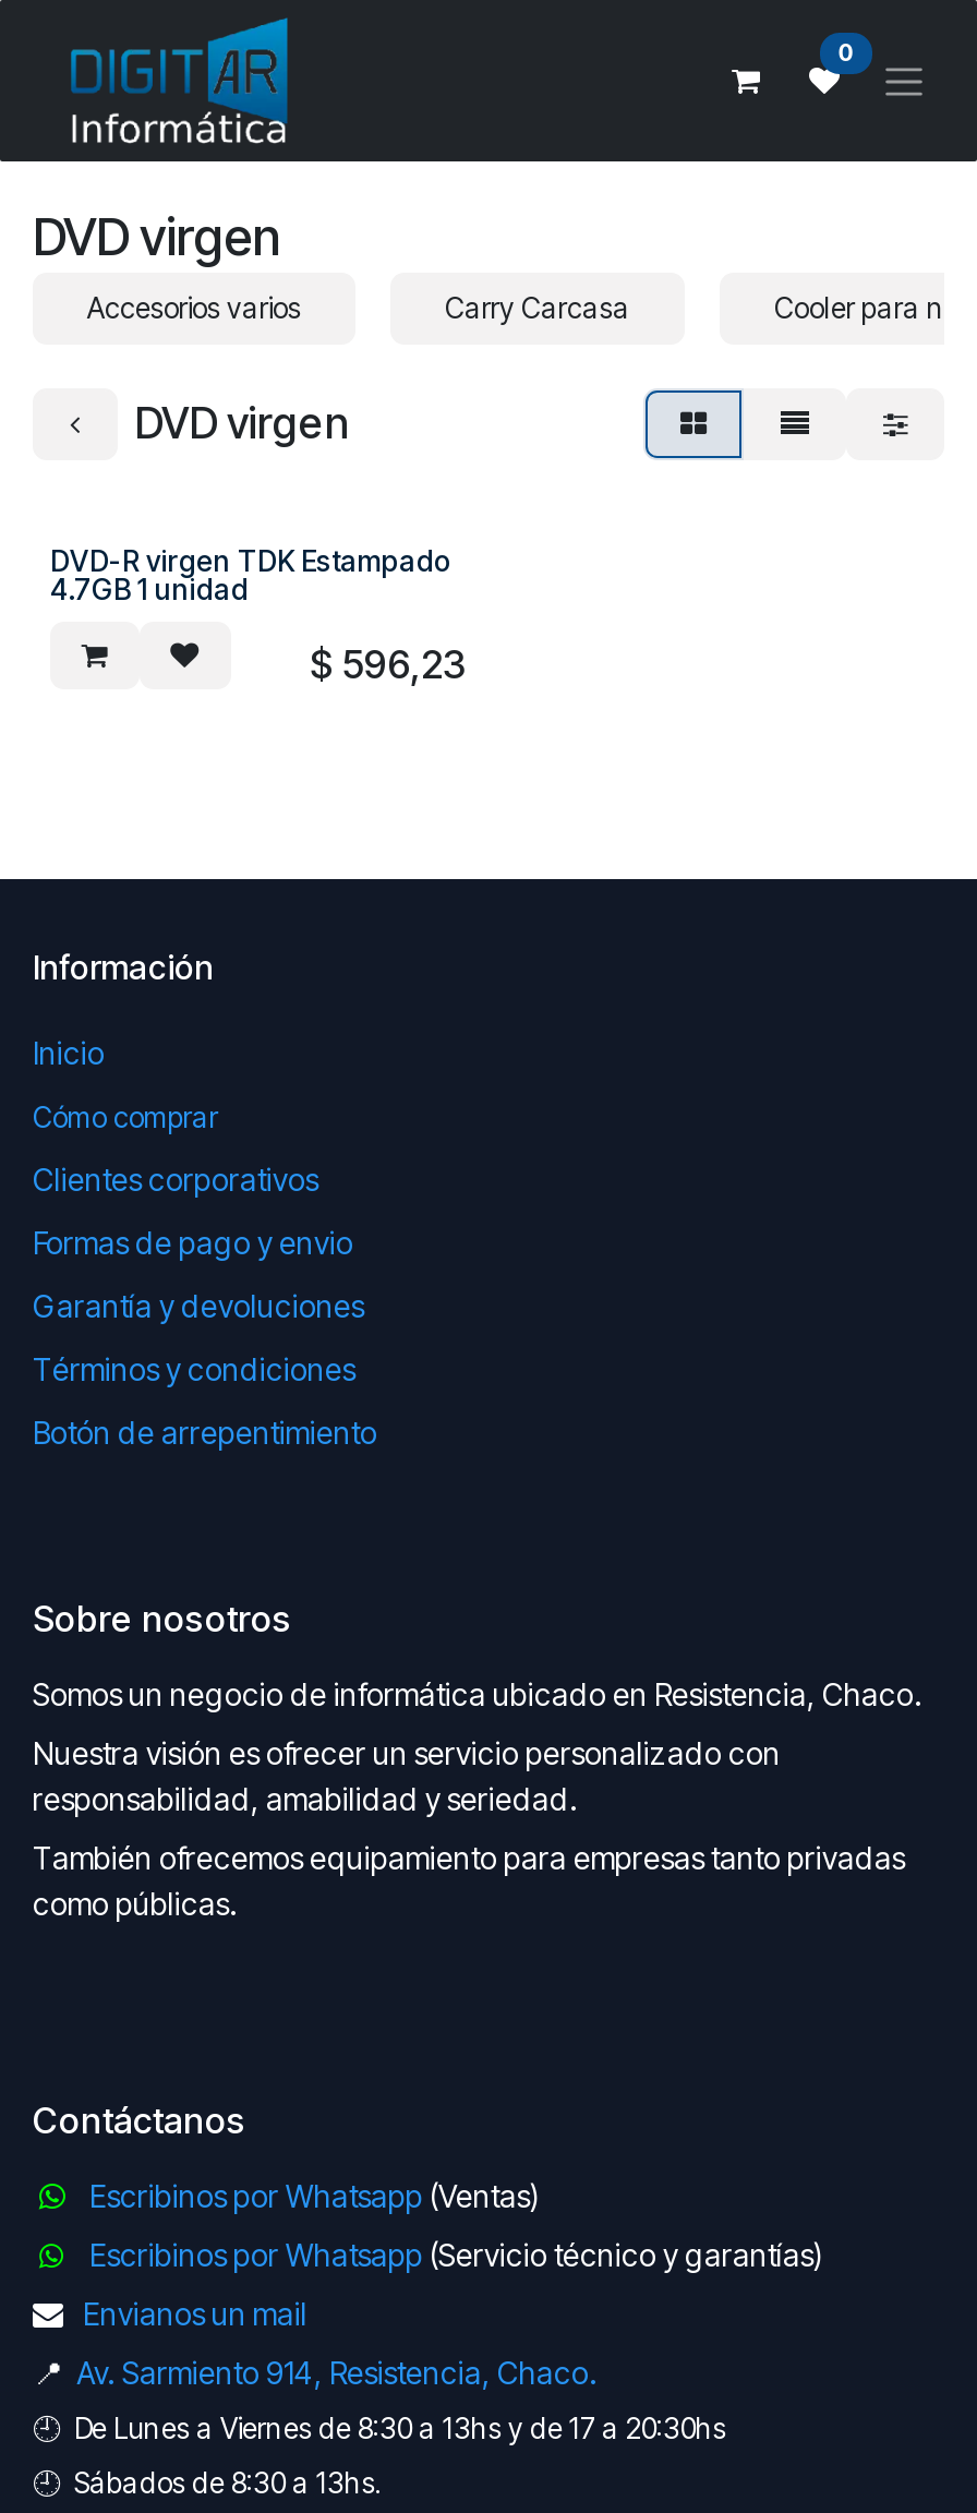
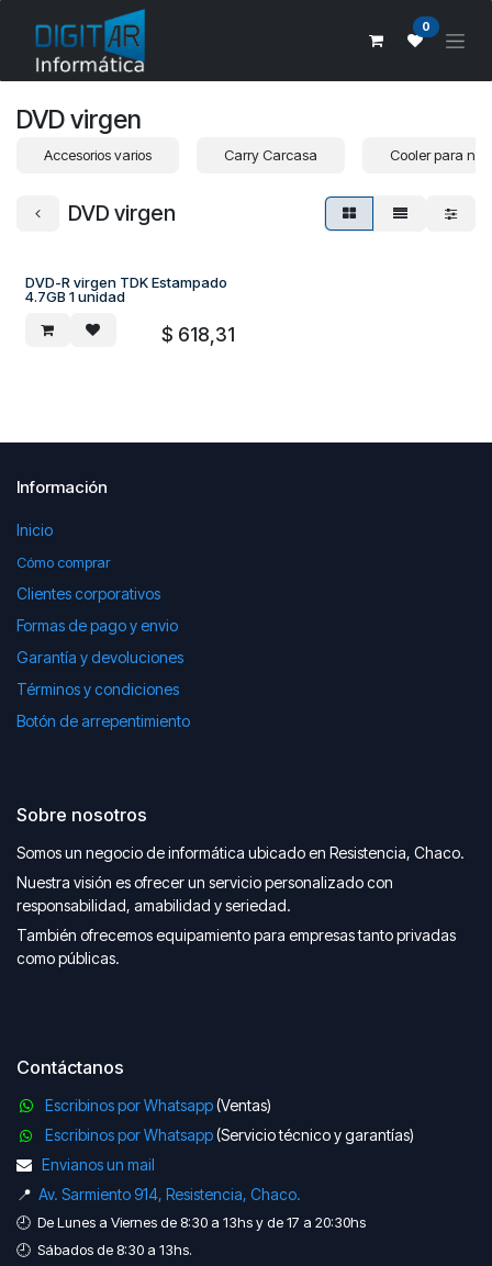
- $596,23
+ $618,31
